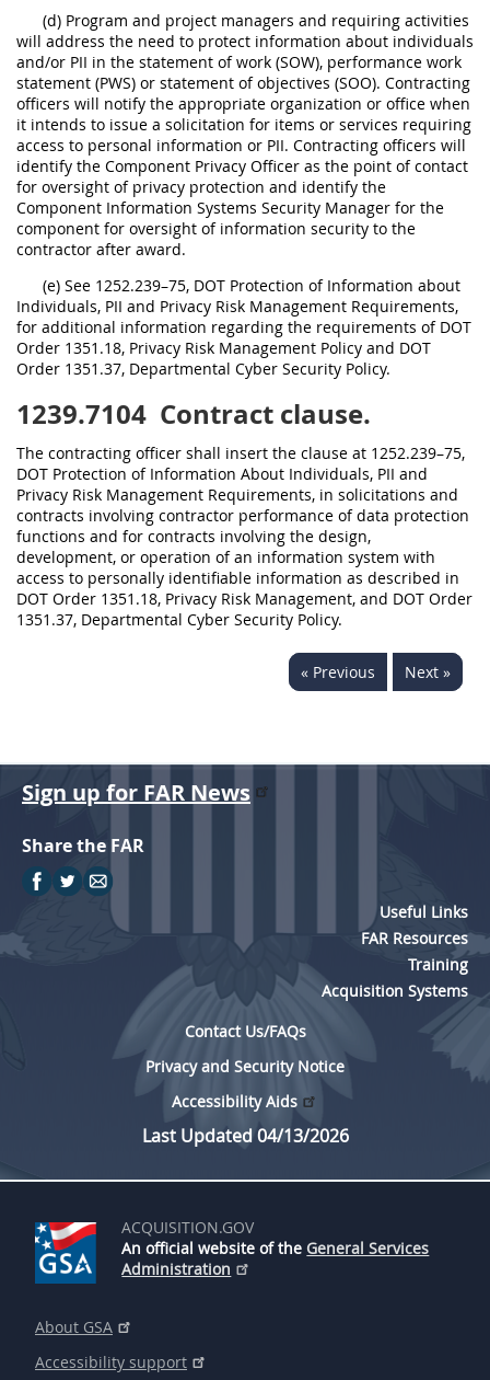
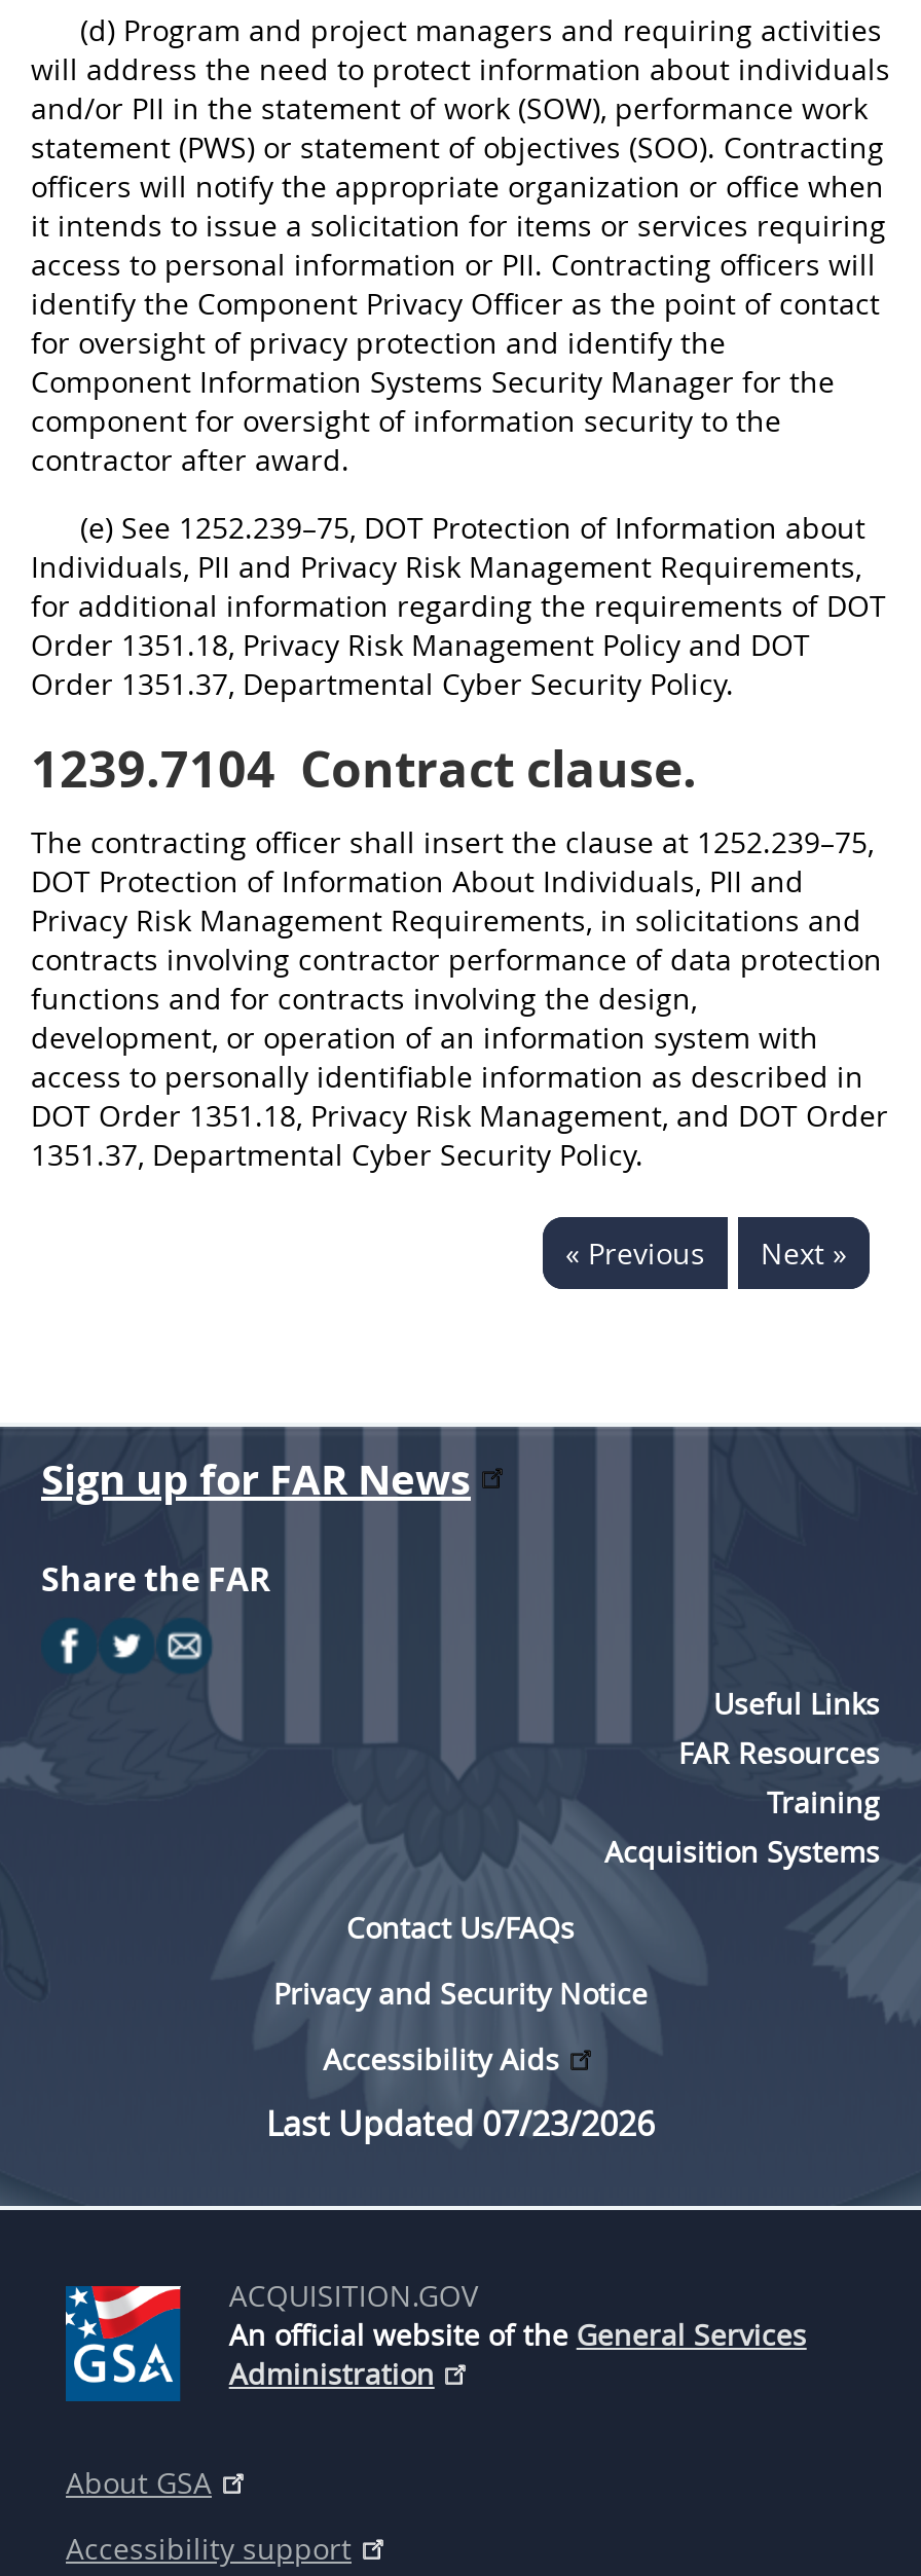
- Last Updated 04/13/2026
+ Last Updated 07/23/2026
